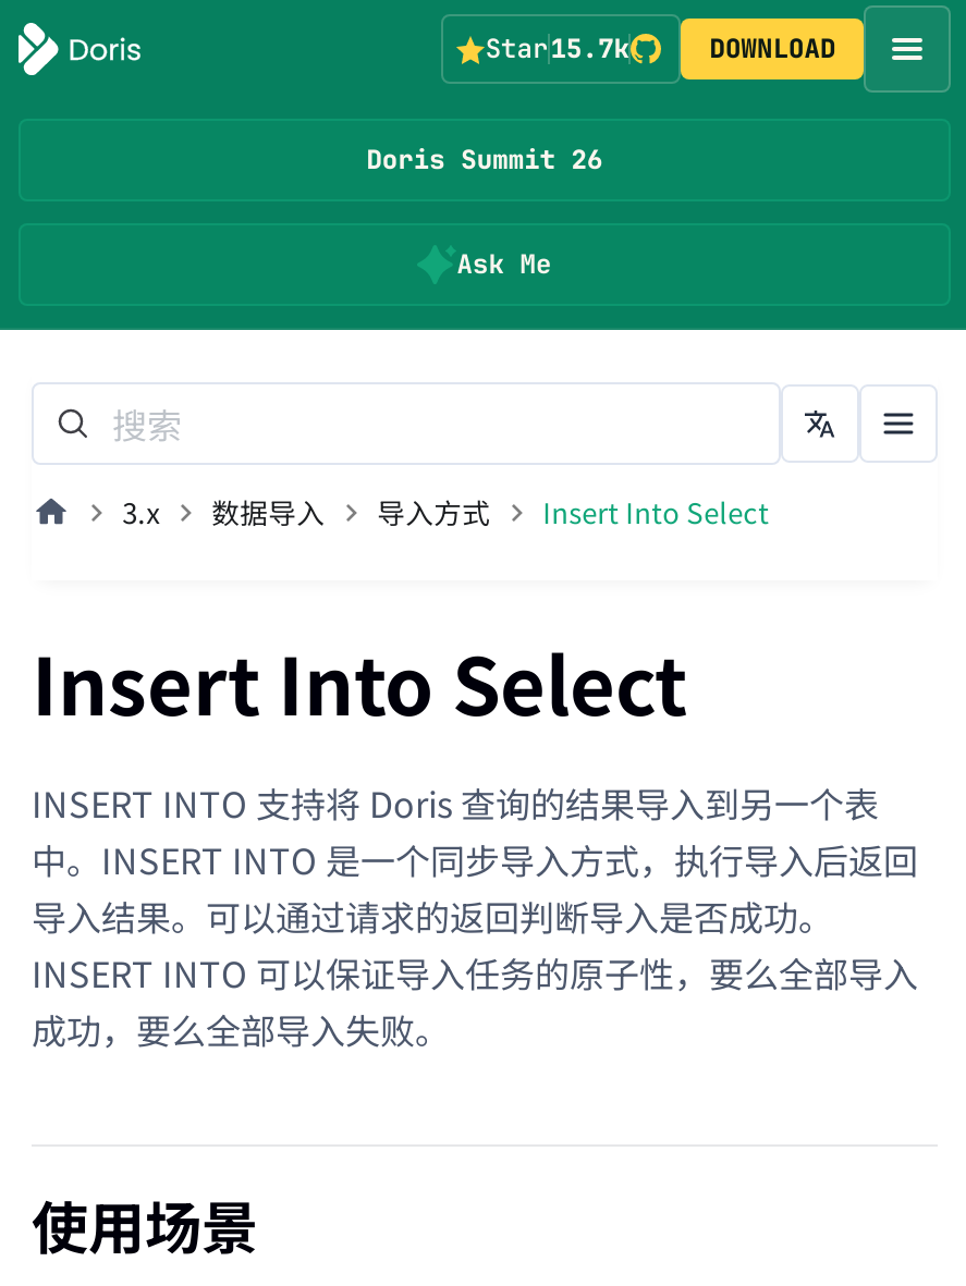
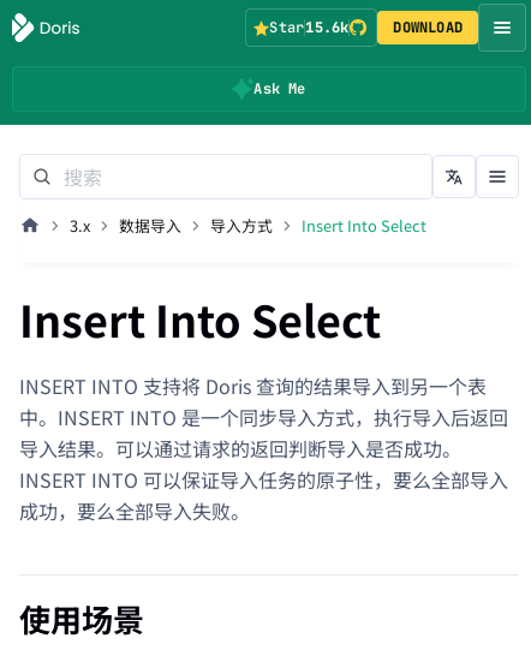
- Star15.7k
+ Star15.6k

- Doris Summit 26
